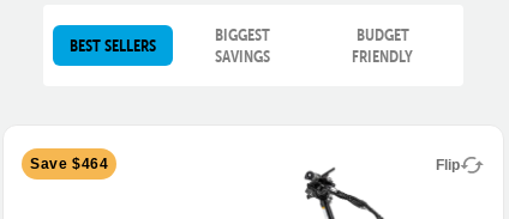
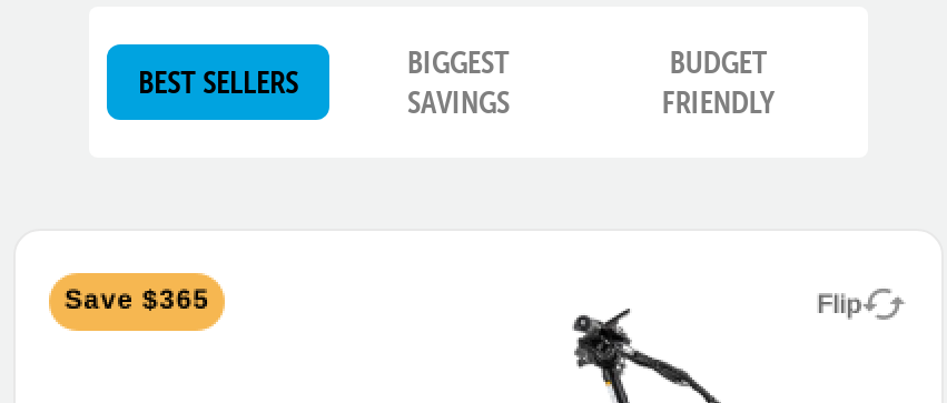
- Save $464
+ Save $365
